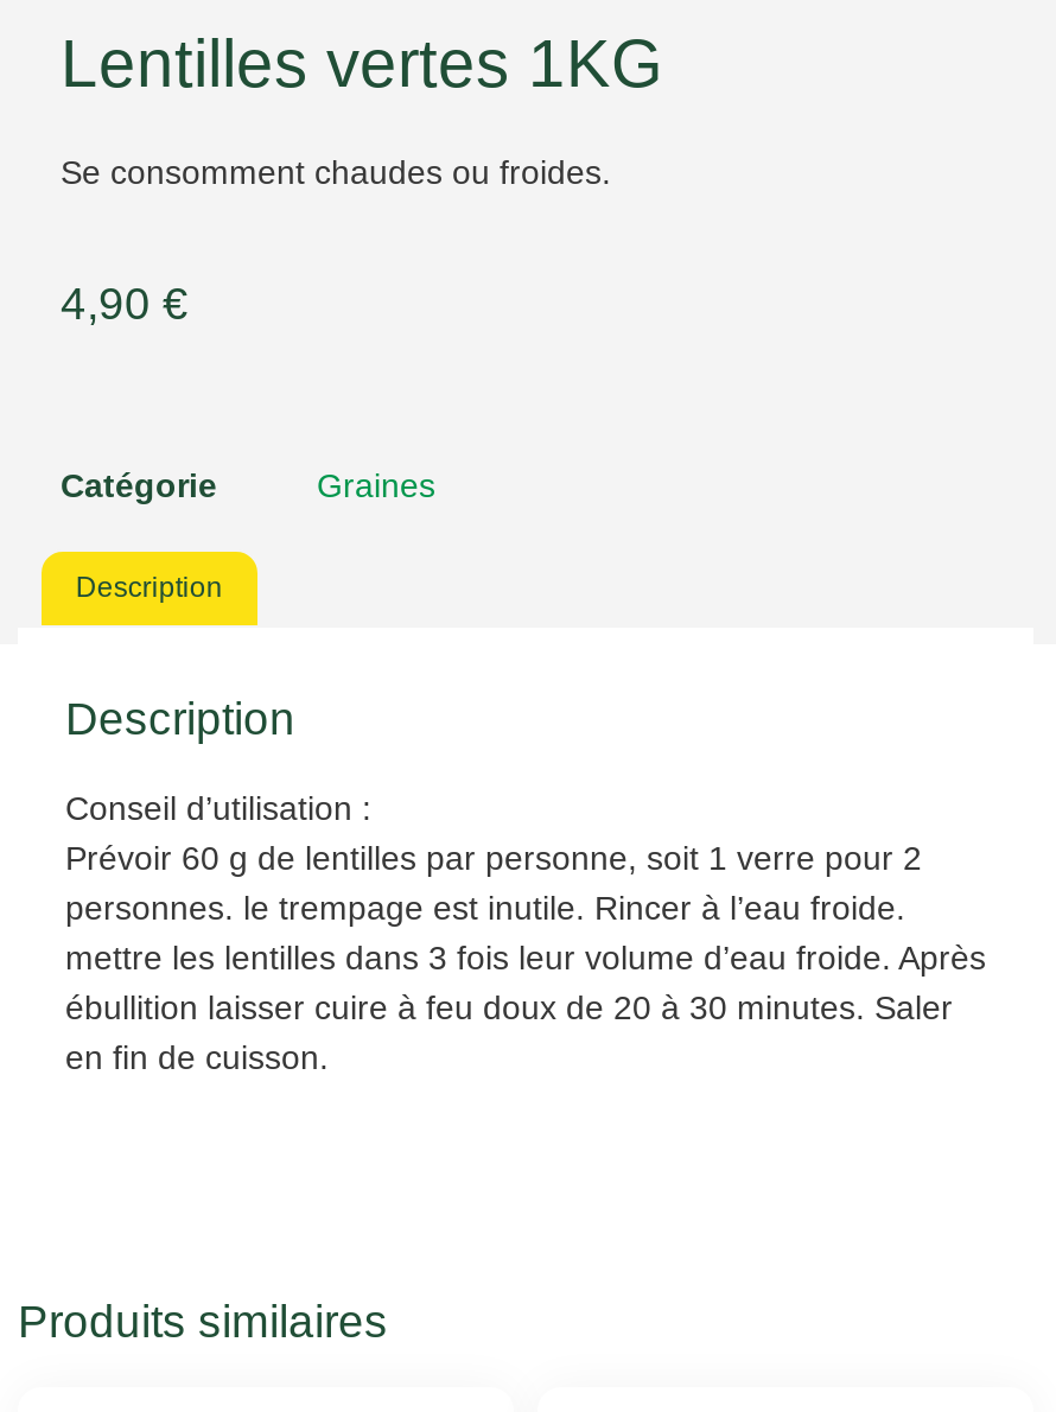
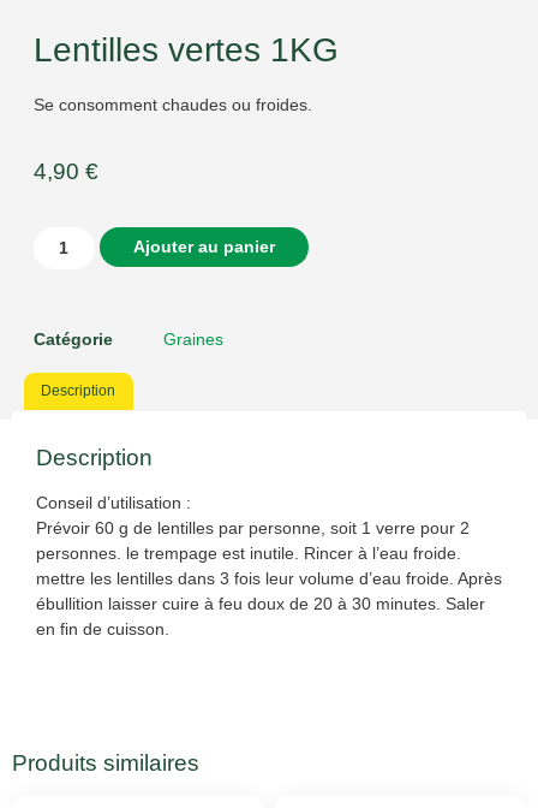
+ Ajouter au panier
